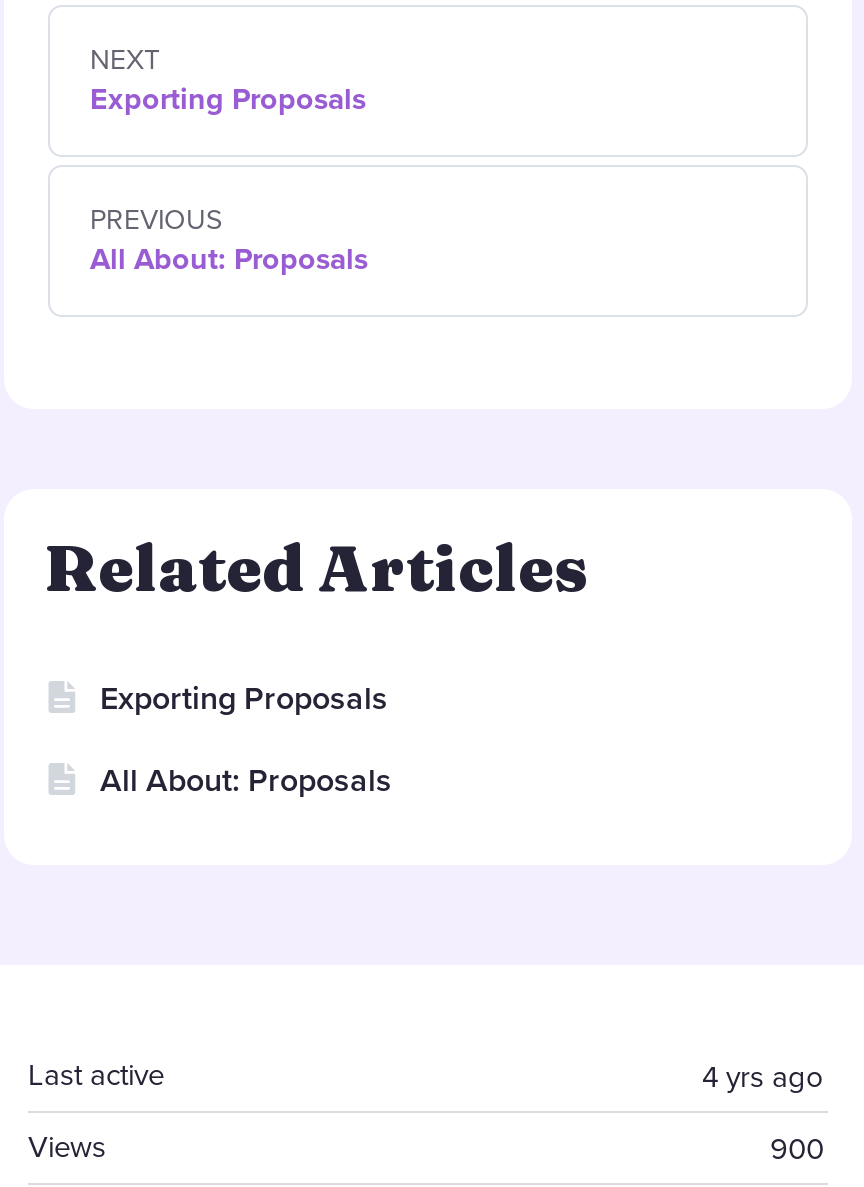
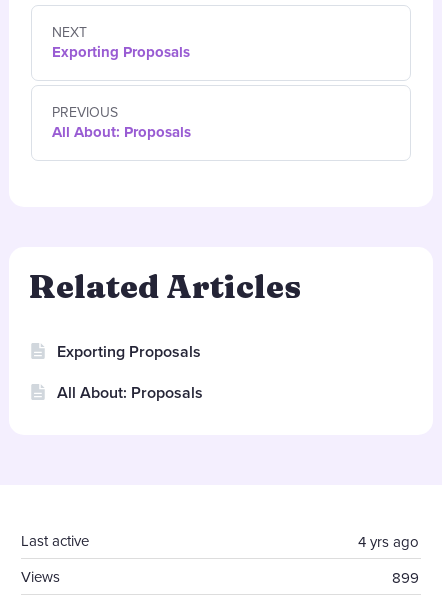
- 900
+ 899
